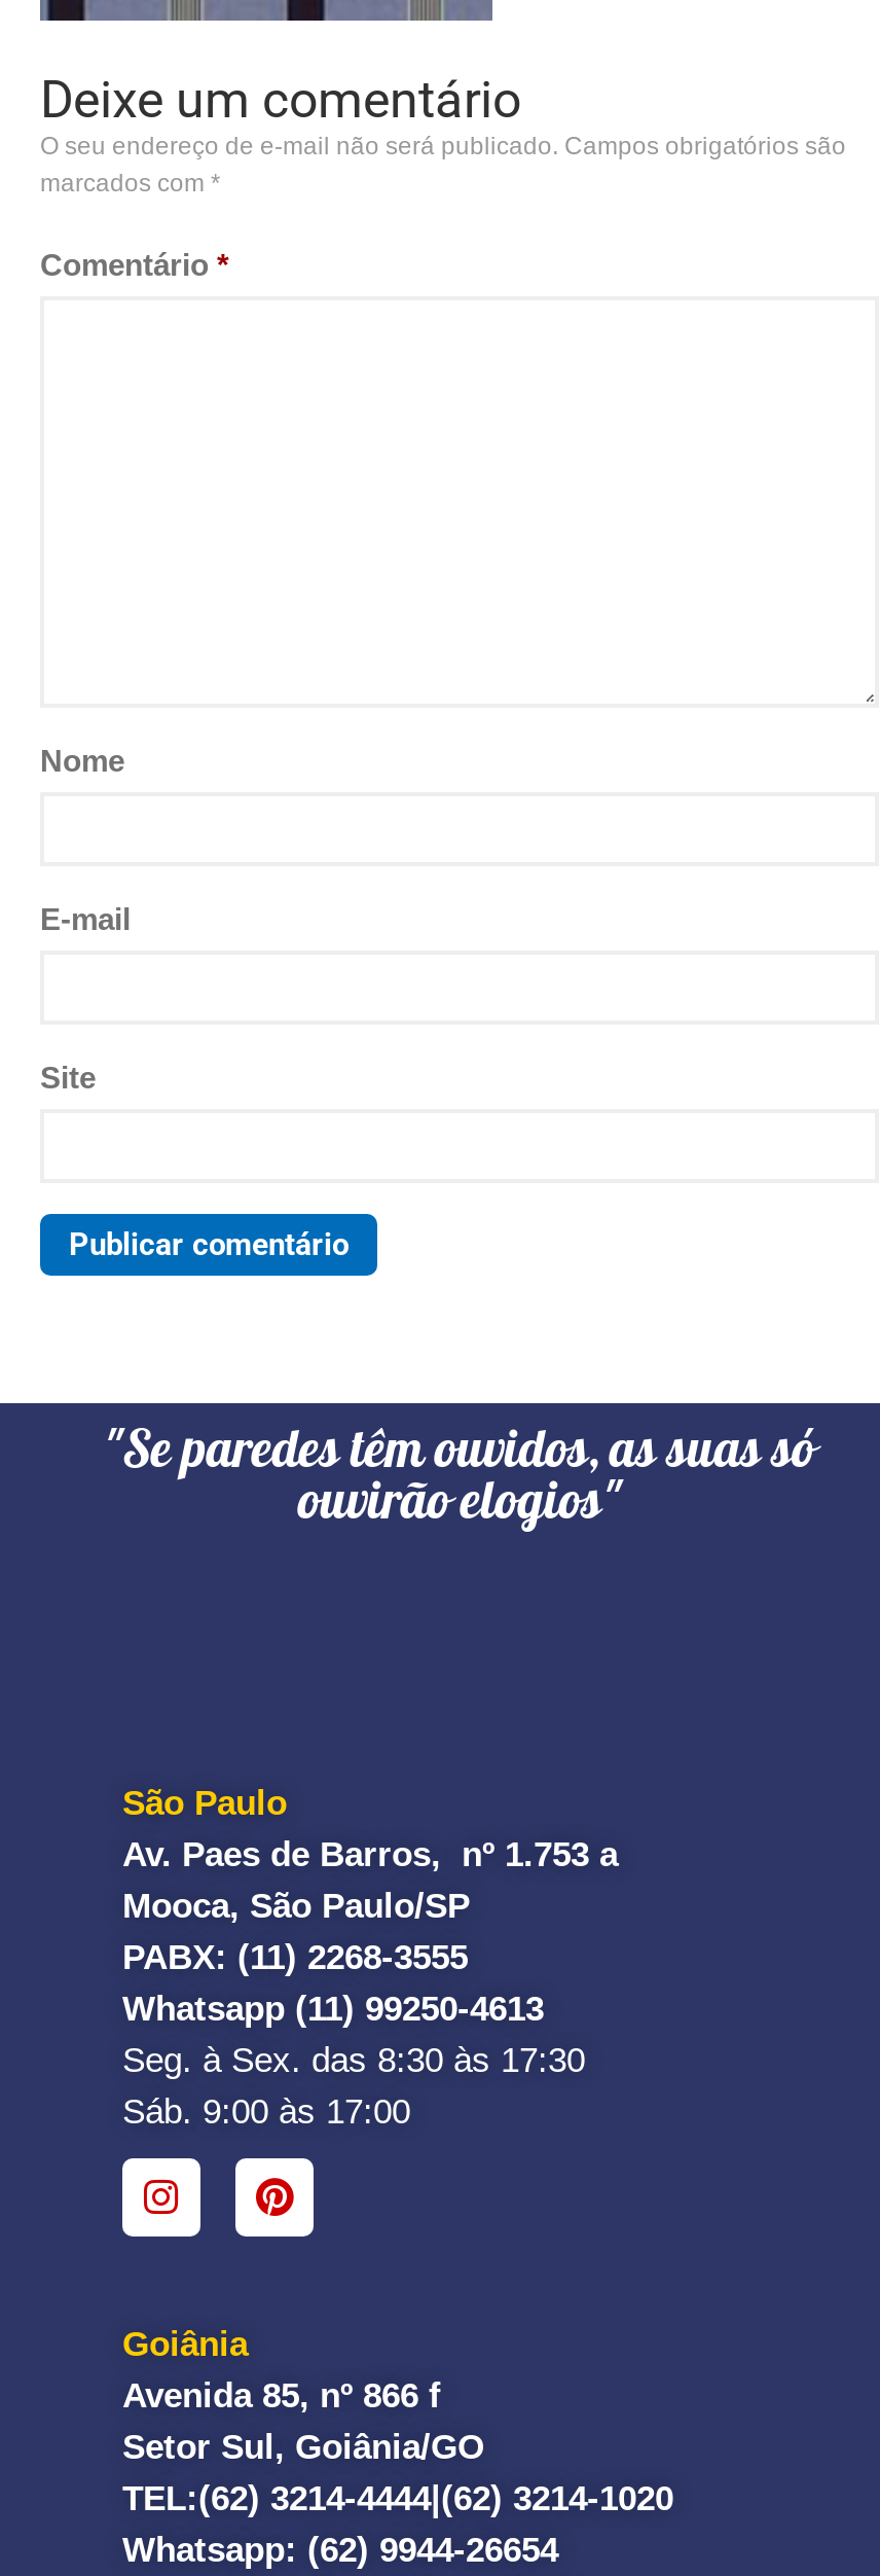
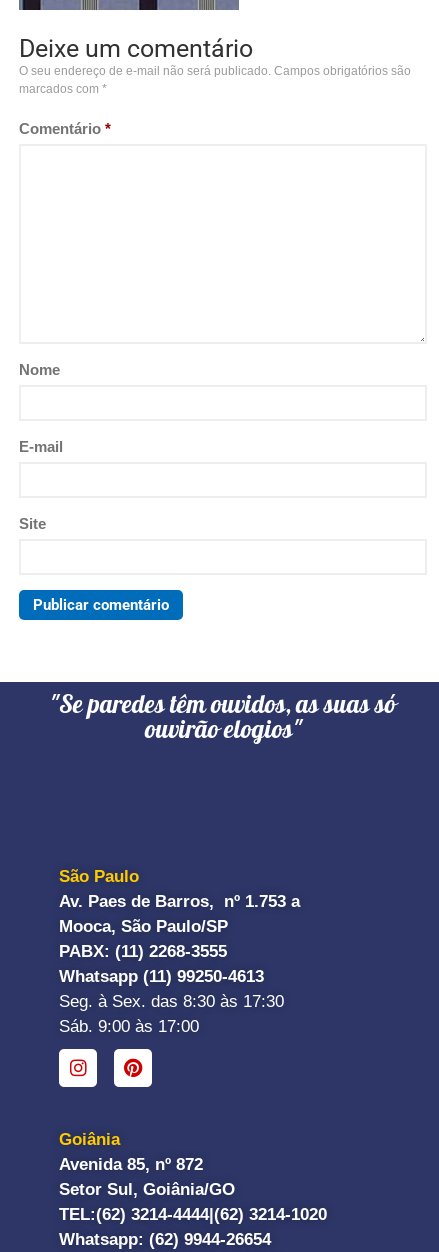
- Avenida 85, nº 866 f
+ Avenida 85, nº 872
